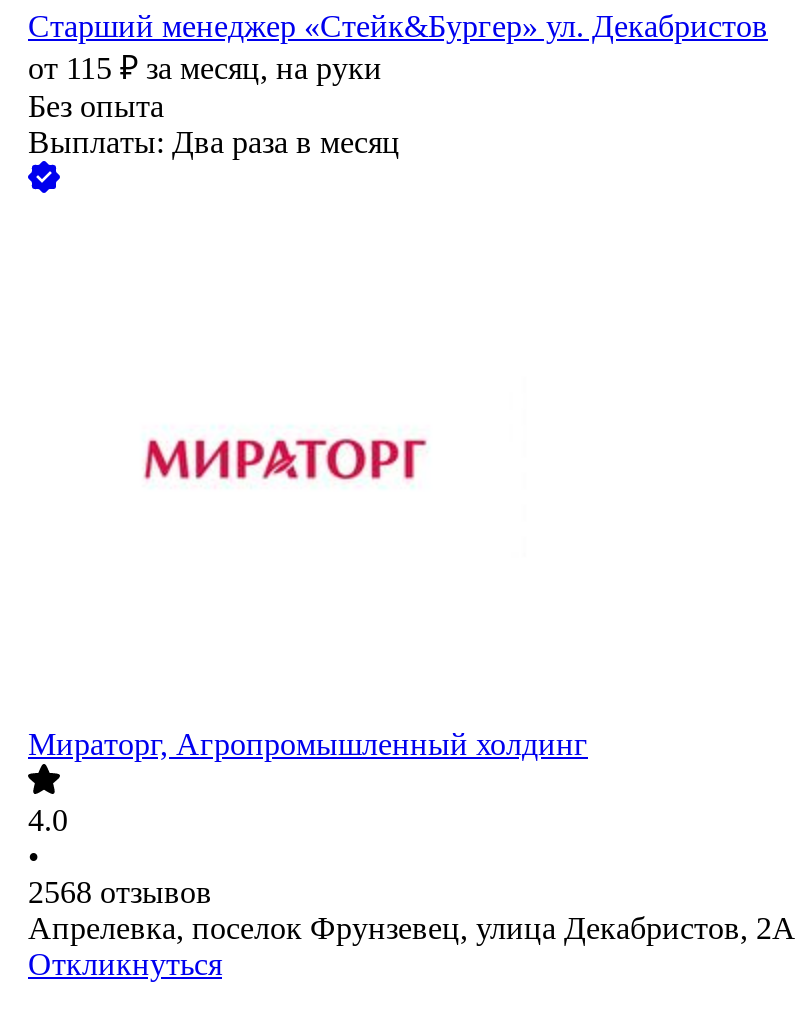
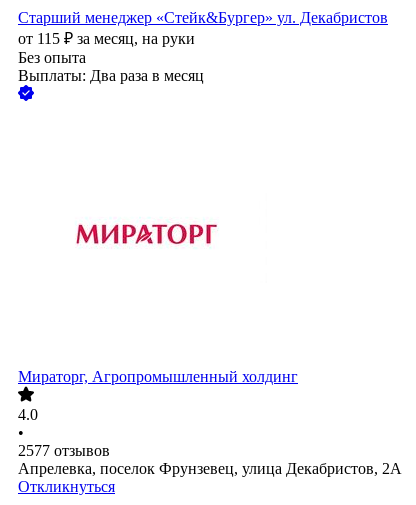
- 2568 отзывов
+ 2577 отзывов
